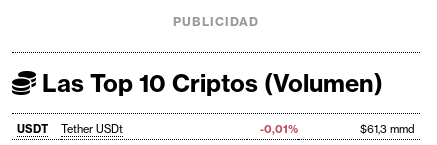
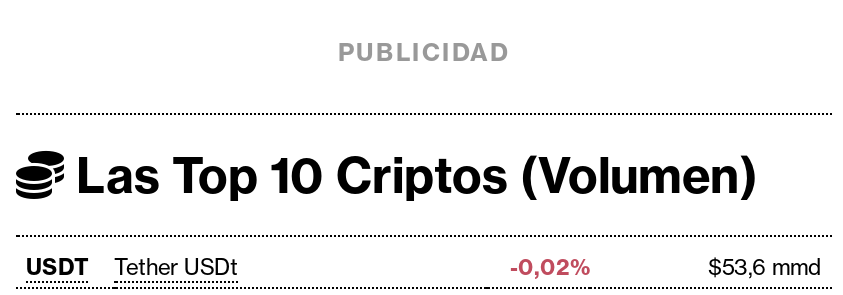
- -0,01%
+ -0,02%

- $61,3 mmd
+ $53,6 mmd
